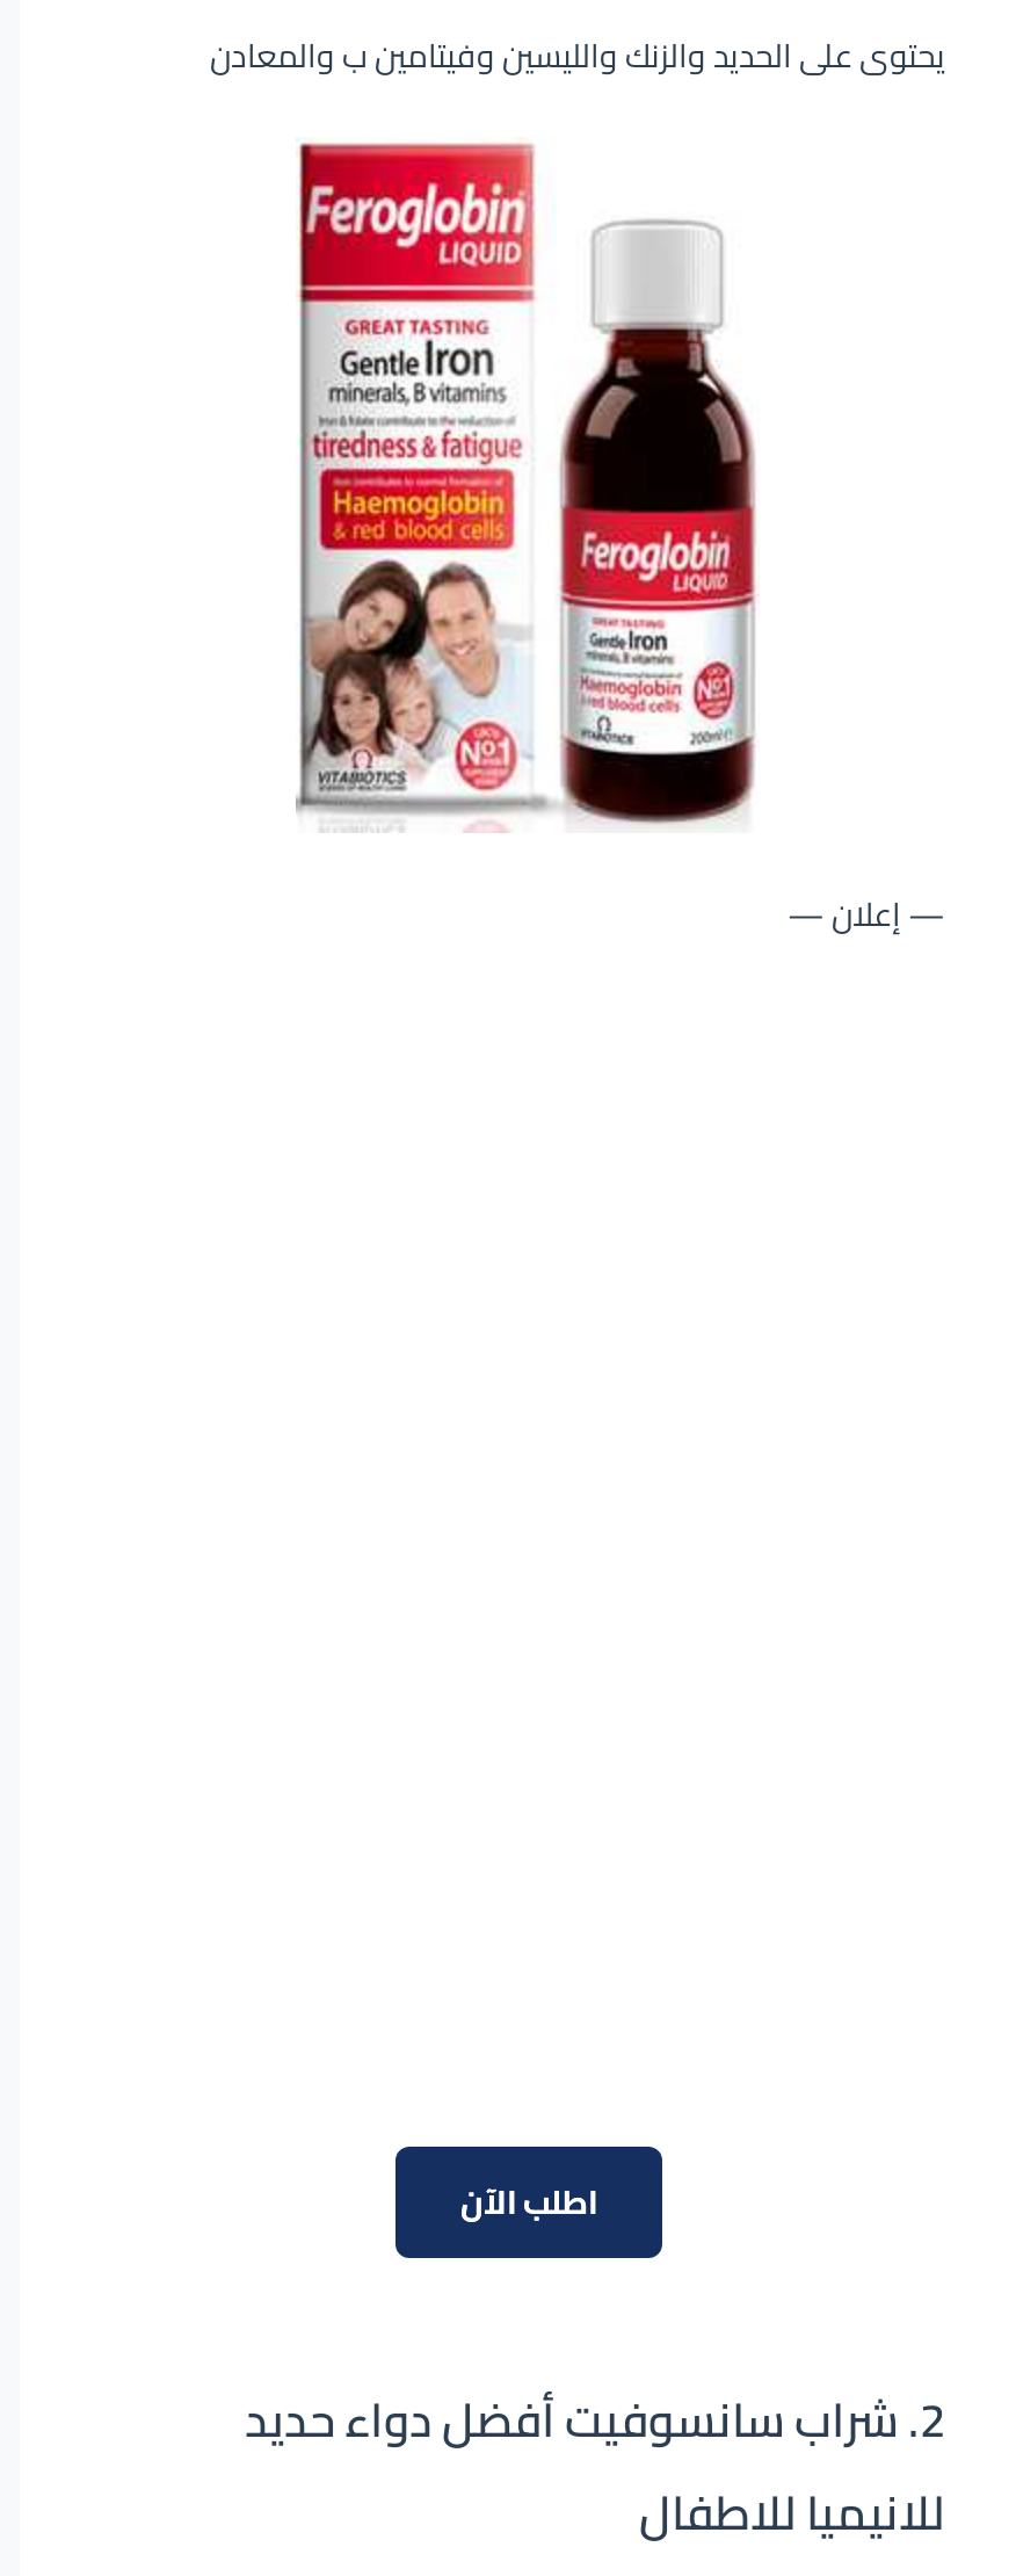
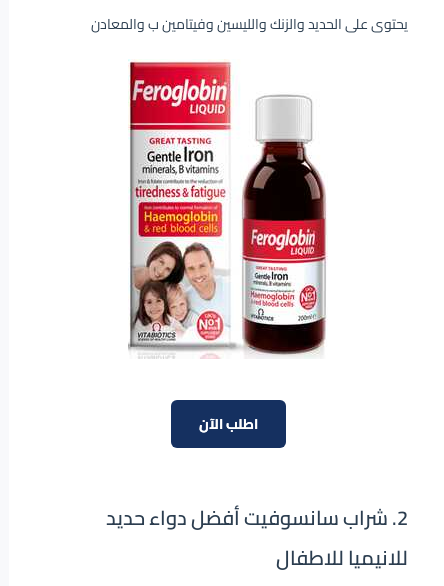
- — إعلان —
